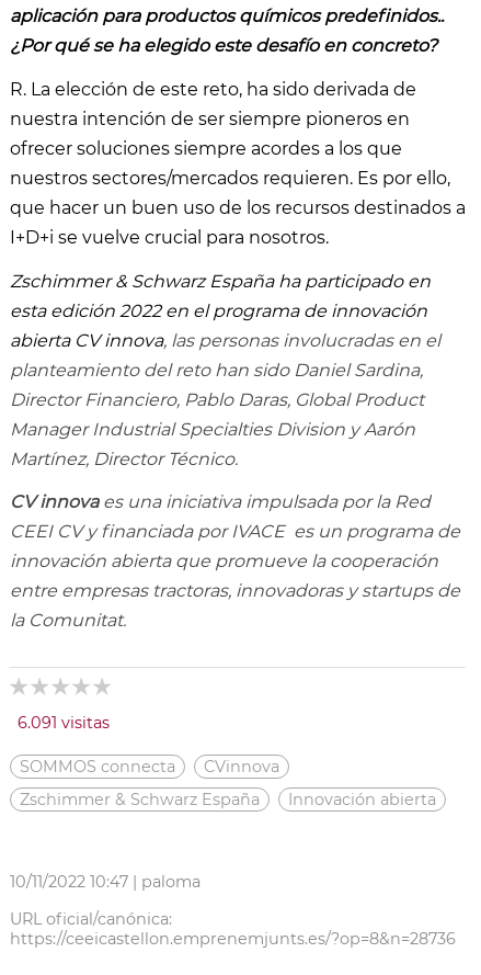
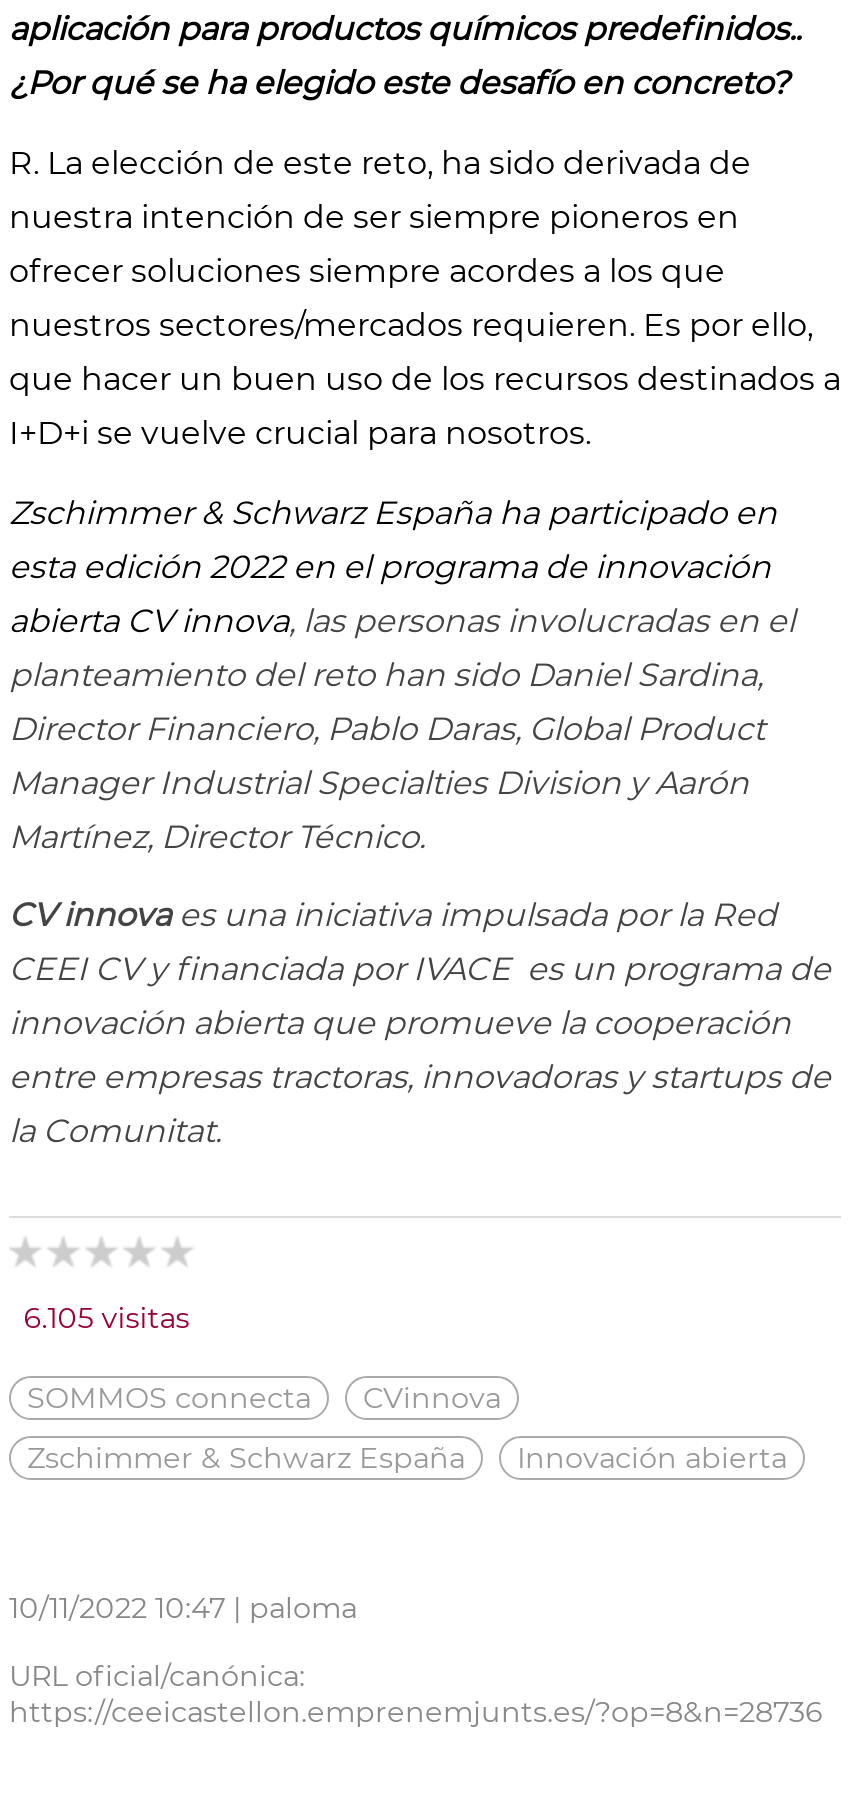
- 6.091 visitas
+ 6.105 visitas
